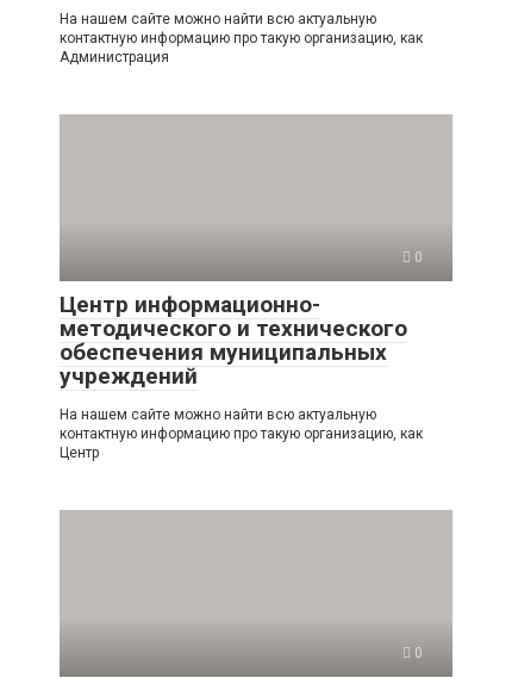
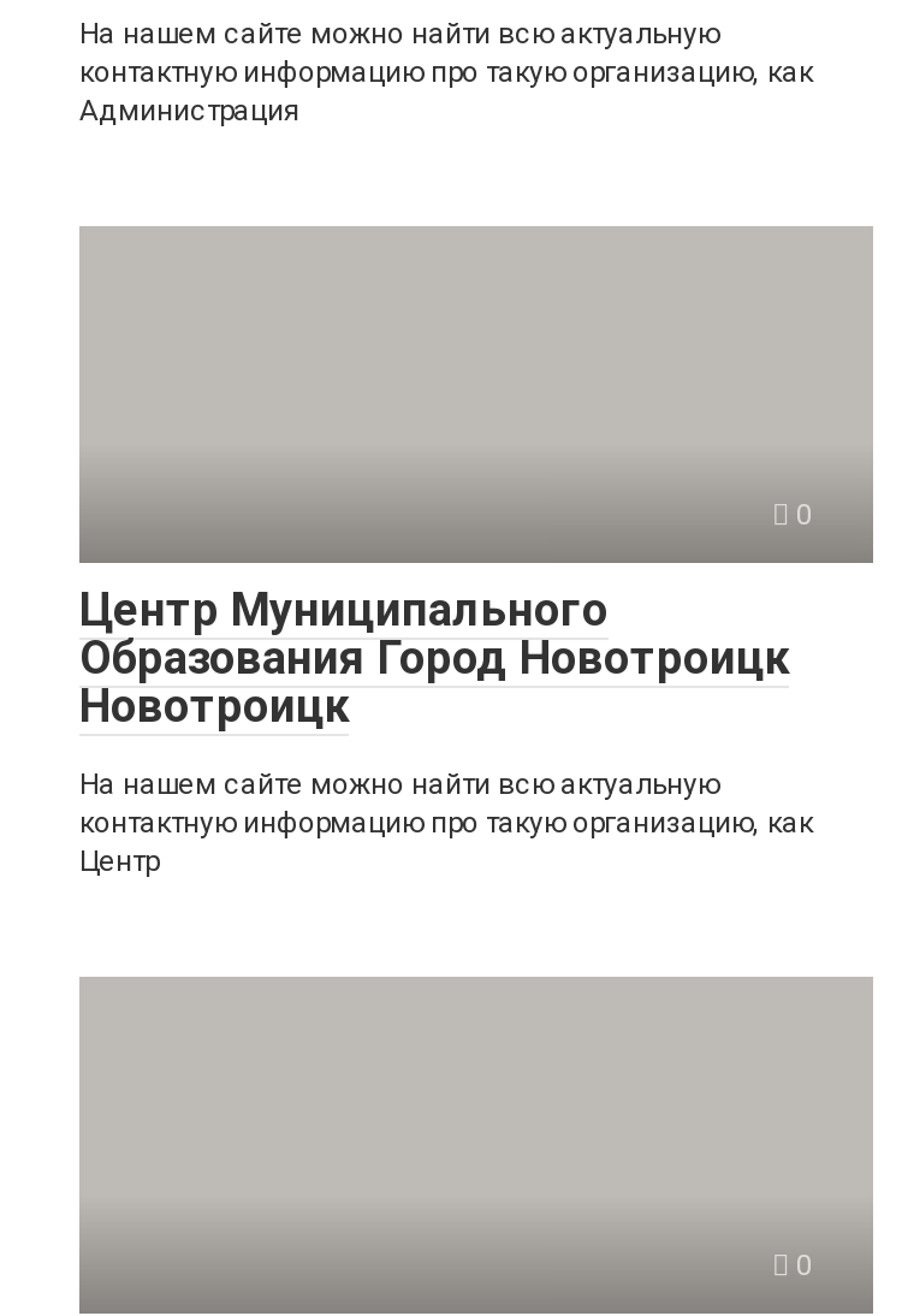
- Центр информационно-
- методического и технического
- обеспечения муниципальных
- учреждений
+ Центр Муниципального
+ Образования Город Новотроицк
+ Новотроицк
